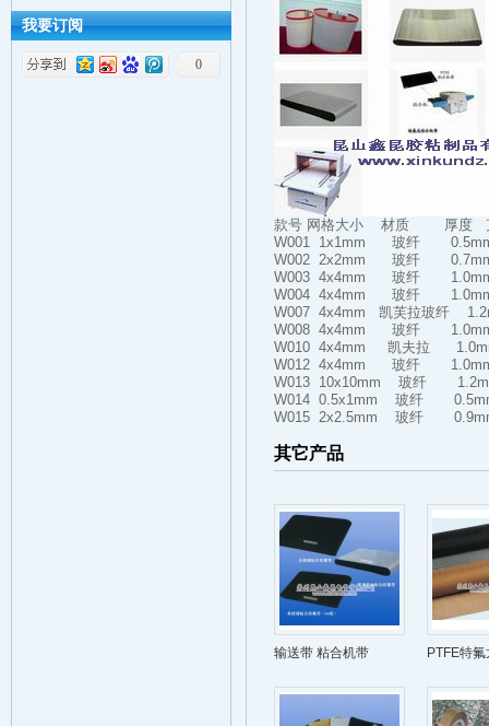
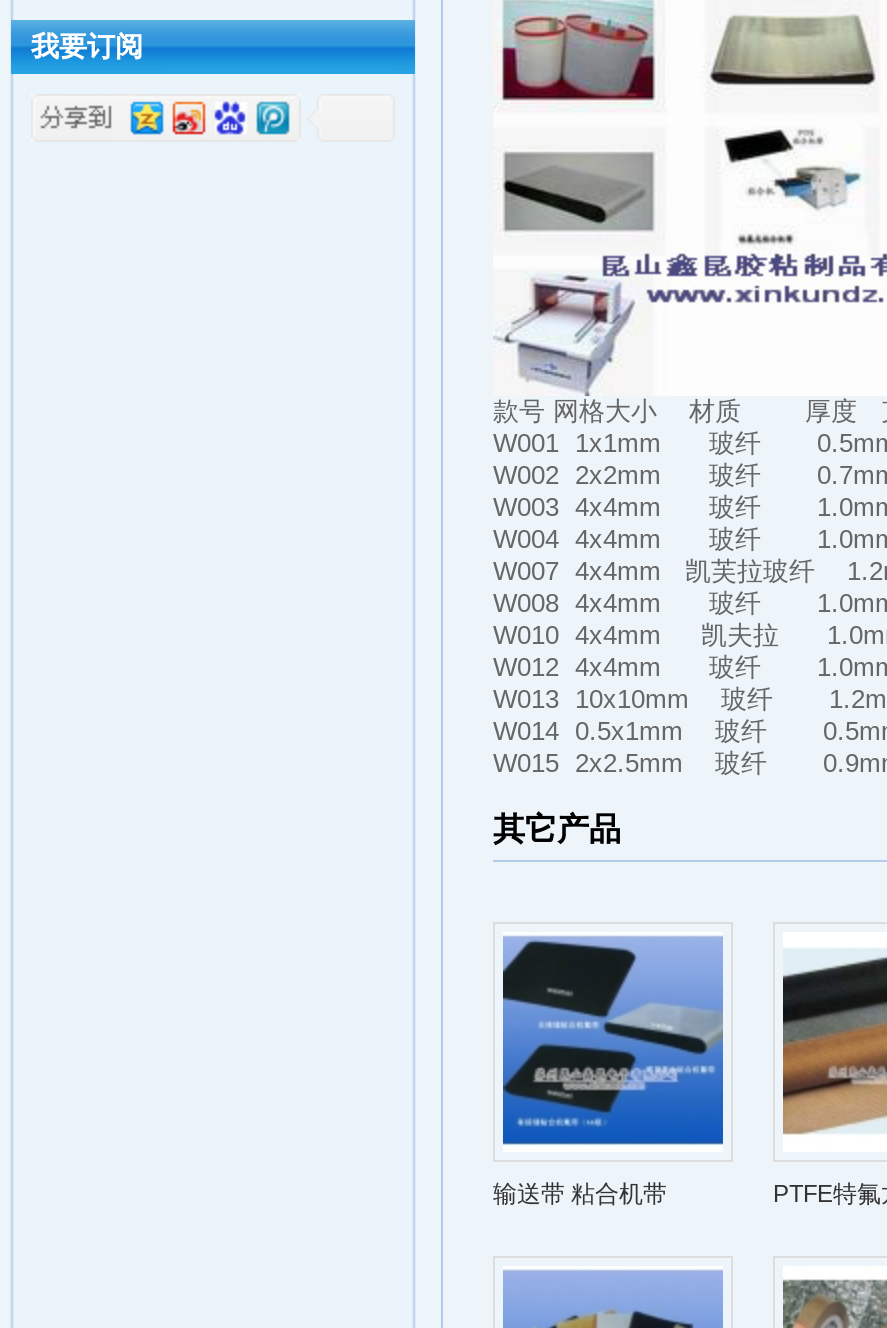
- 0
